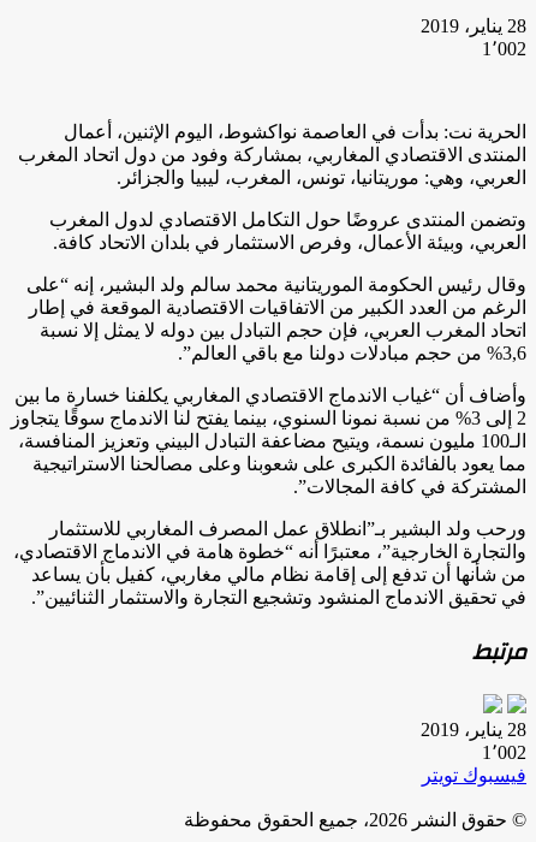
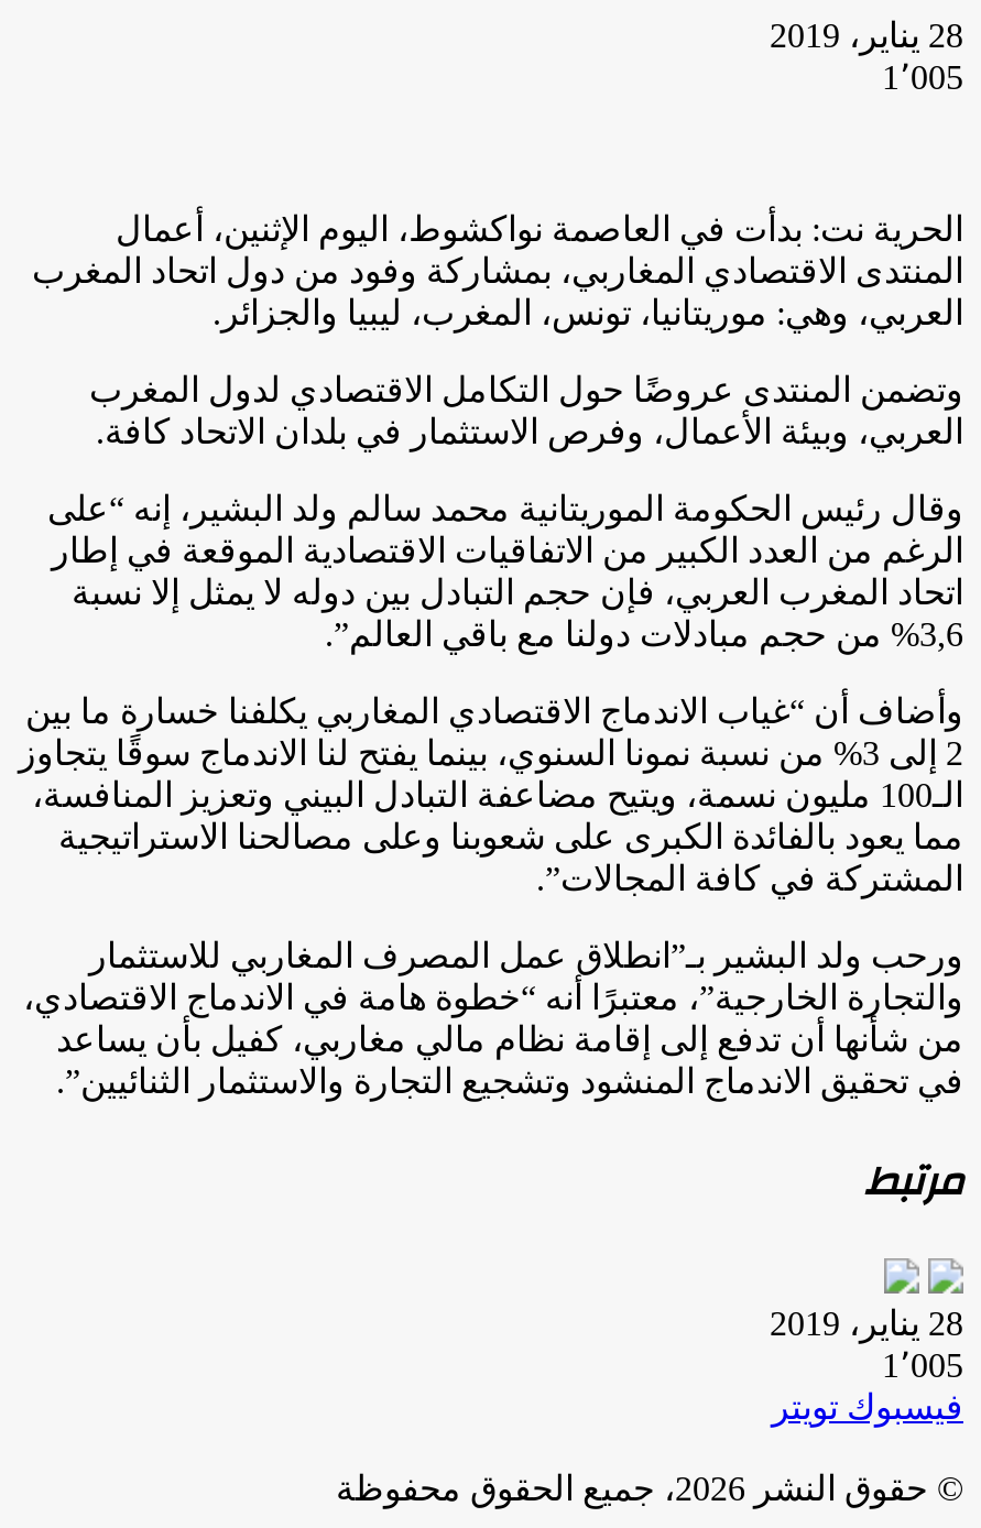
- 1٬002
+ 1٬005

- 1٬002
+ 1٬005
